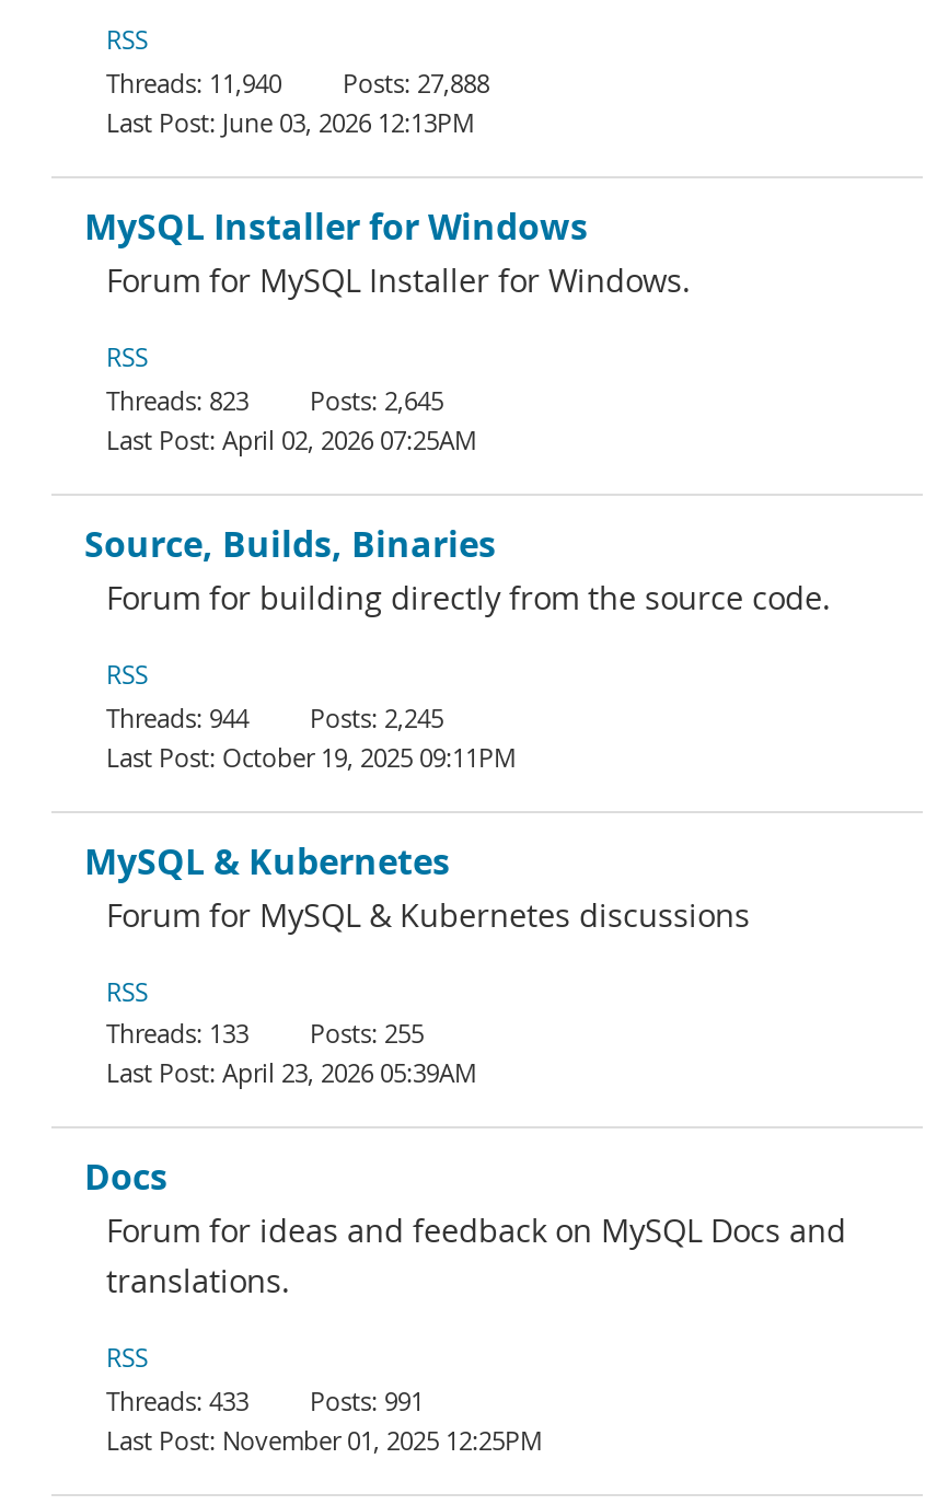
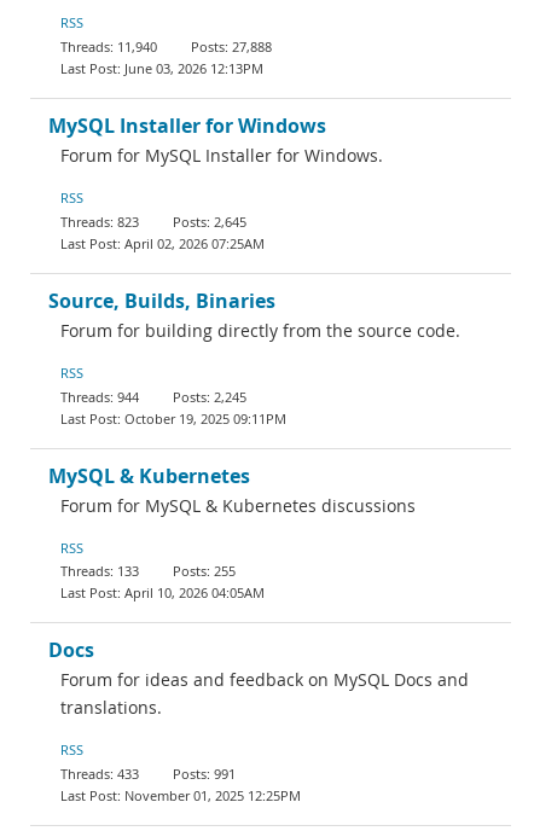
- April 23, 2026 05:39AM
+ April 10, 2026 04:05AM
